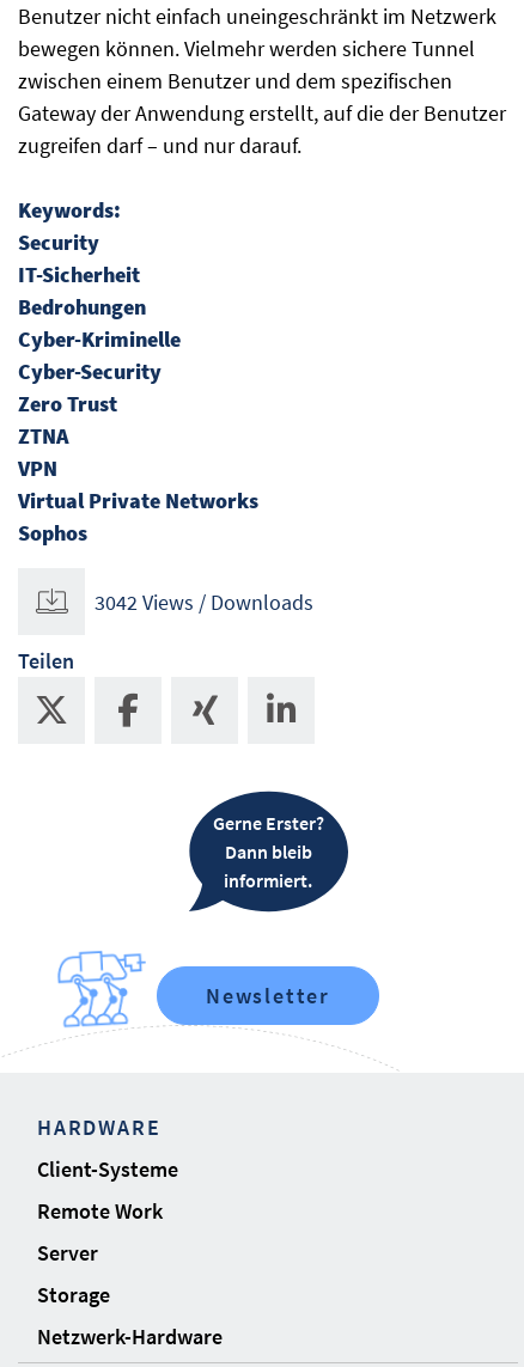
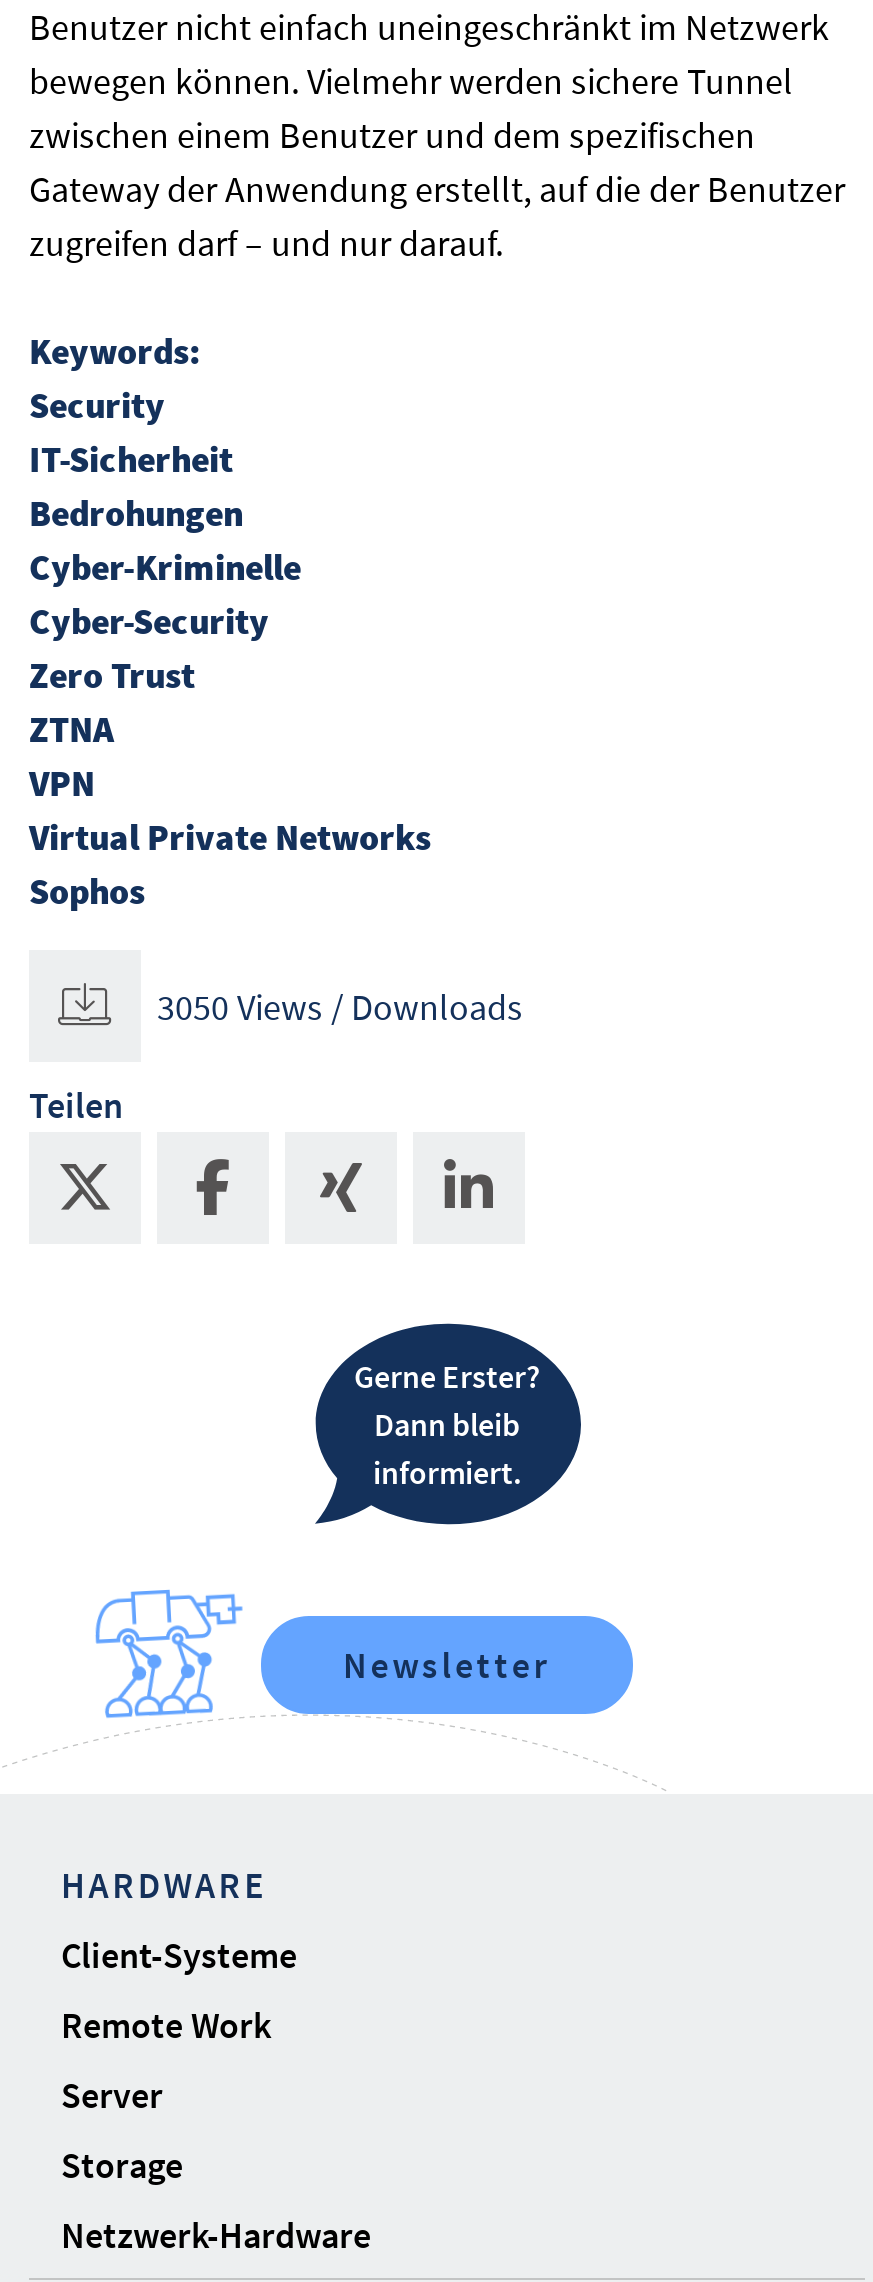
- 3042 Views / Downloads
+ 3050 Views / Downloads
